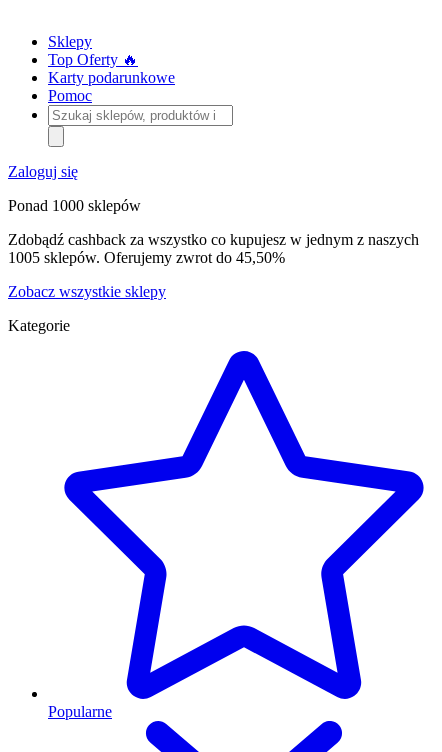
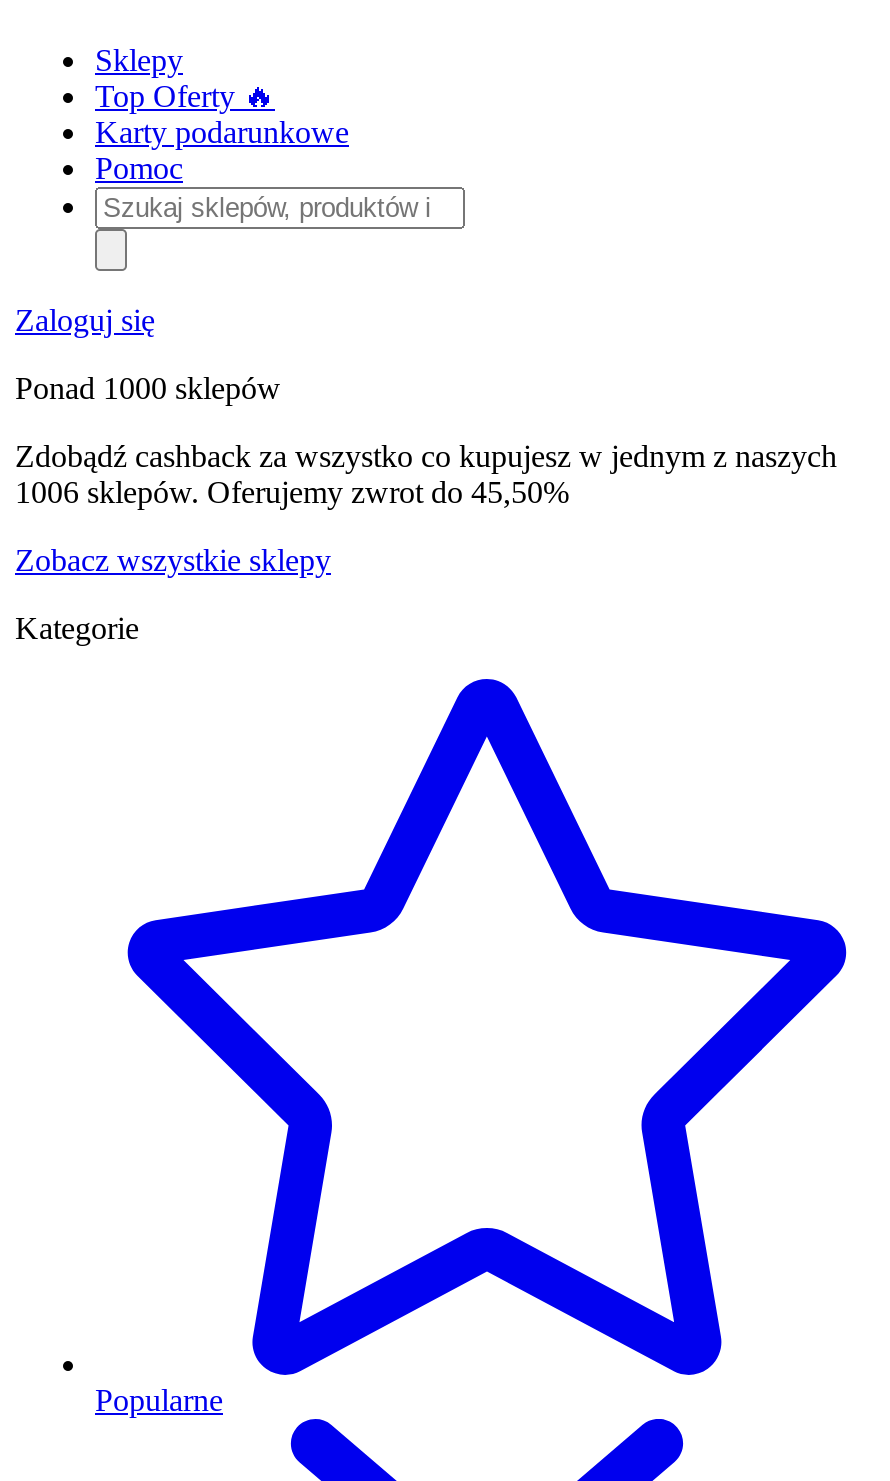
- 1005 sklepów. Oferujemy zwrot do 45,50%
+ 1006 sklepów. Oferujemy zwrot do 45,50%
